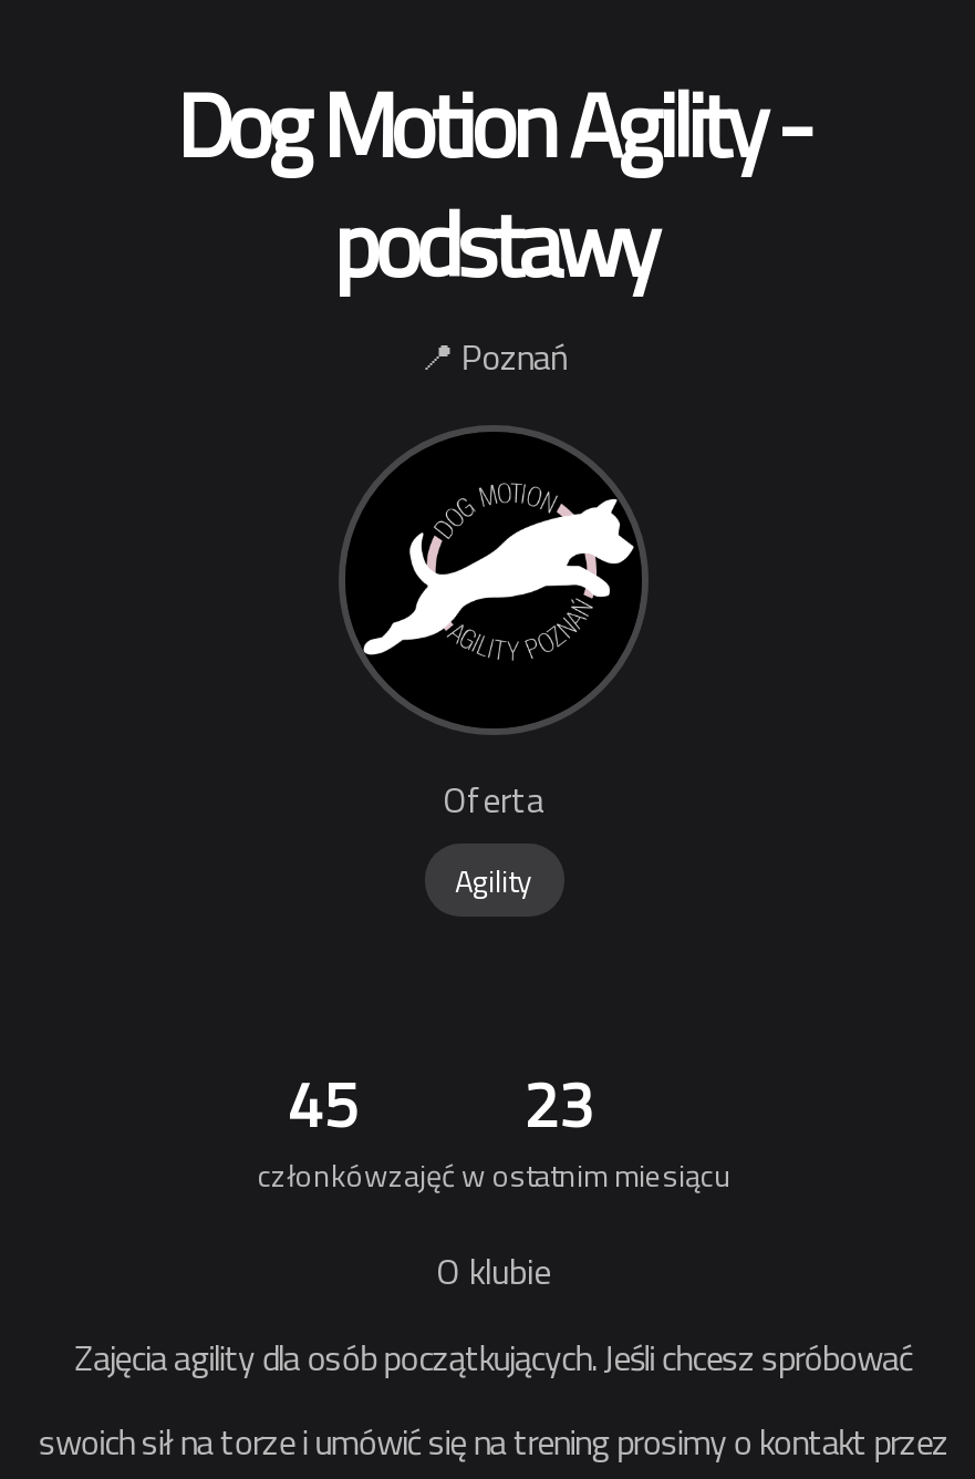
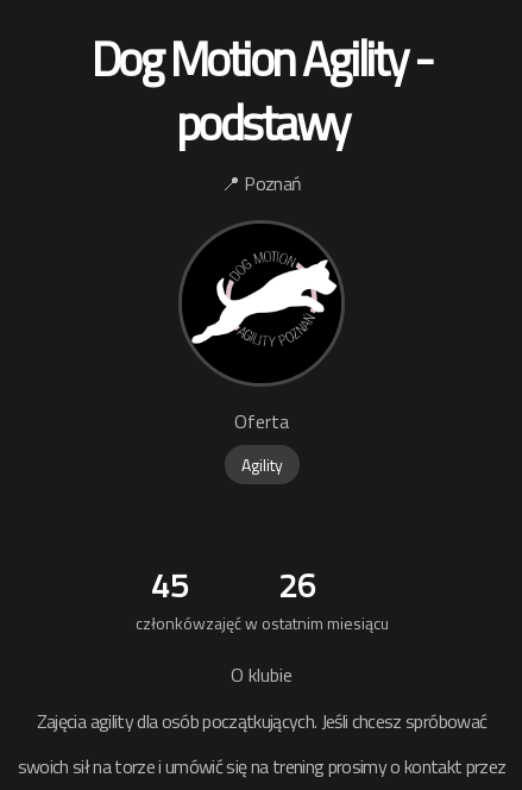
- 45 23
+ 45 26
